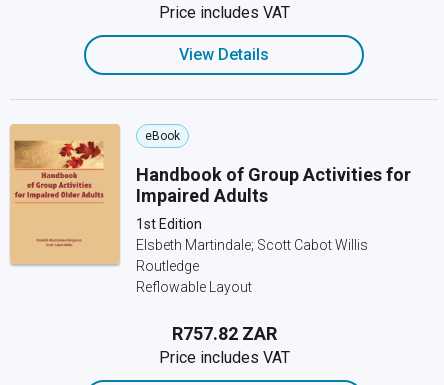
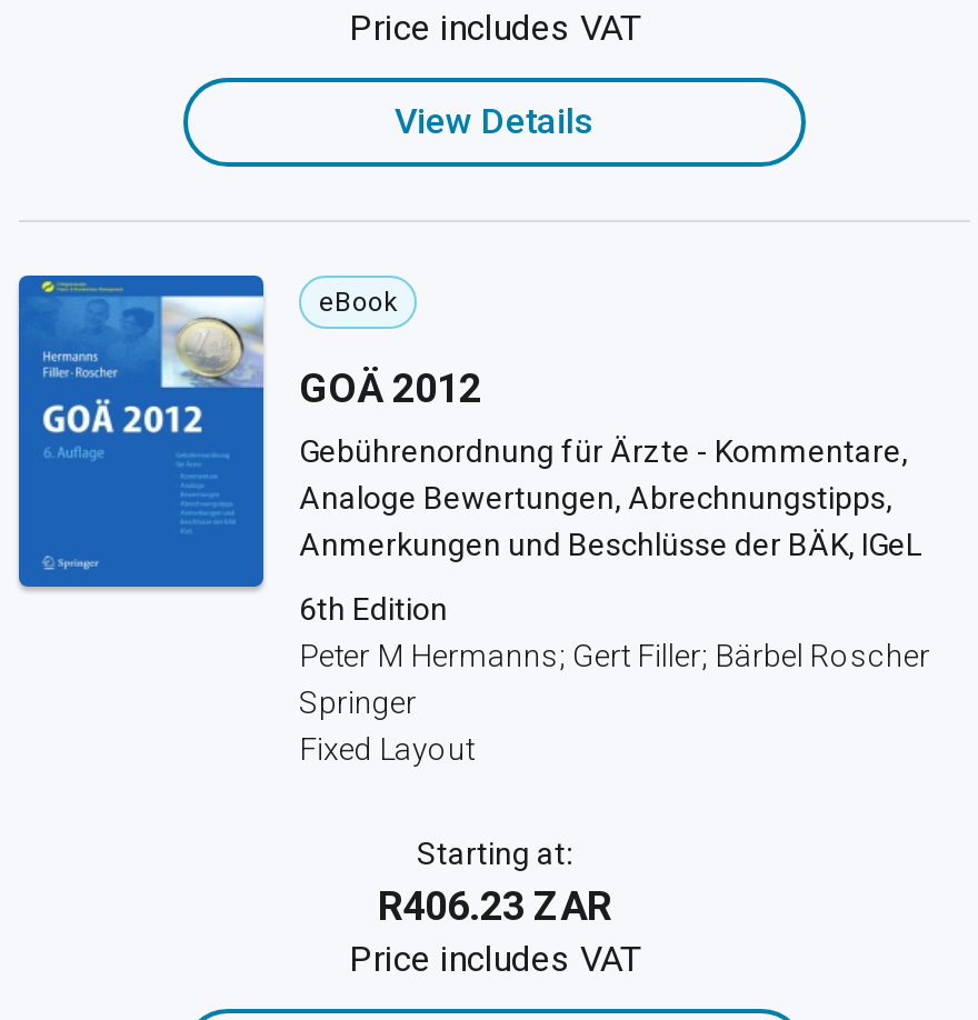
- [image]
- Handbook of Group Activities for
- Impaired Adults
- 1st Edition
- Elsbeth Martindale; Scott Cabot Willis
- Routledge
- Reflowable Layout
- R757.82 ZAR
+ [image]
+ GOÄ 2012
+ Gebührenordnung für Ärzte - Kommentare,
+ Analoge Bewertungen, Abrechnungstipps,
+ Anmerkungen und Beschlüsse der BÄK, IGeL
+ 6th Edition
+ Peter M Hermanns; Gert Filler; Bärbel Roscher
+ Springer
+ Fixed Layout
+ Starting at:
+ R406.23 ZAR
